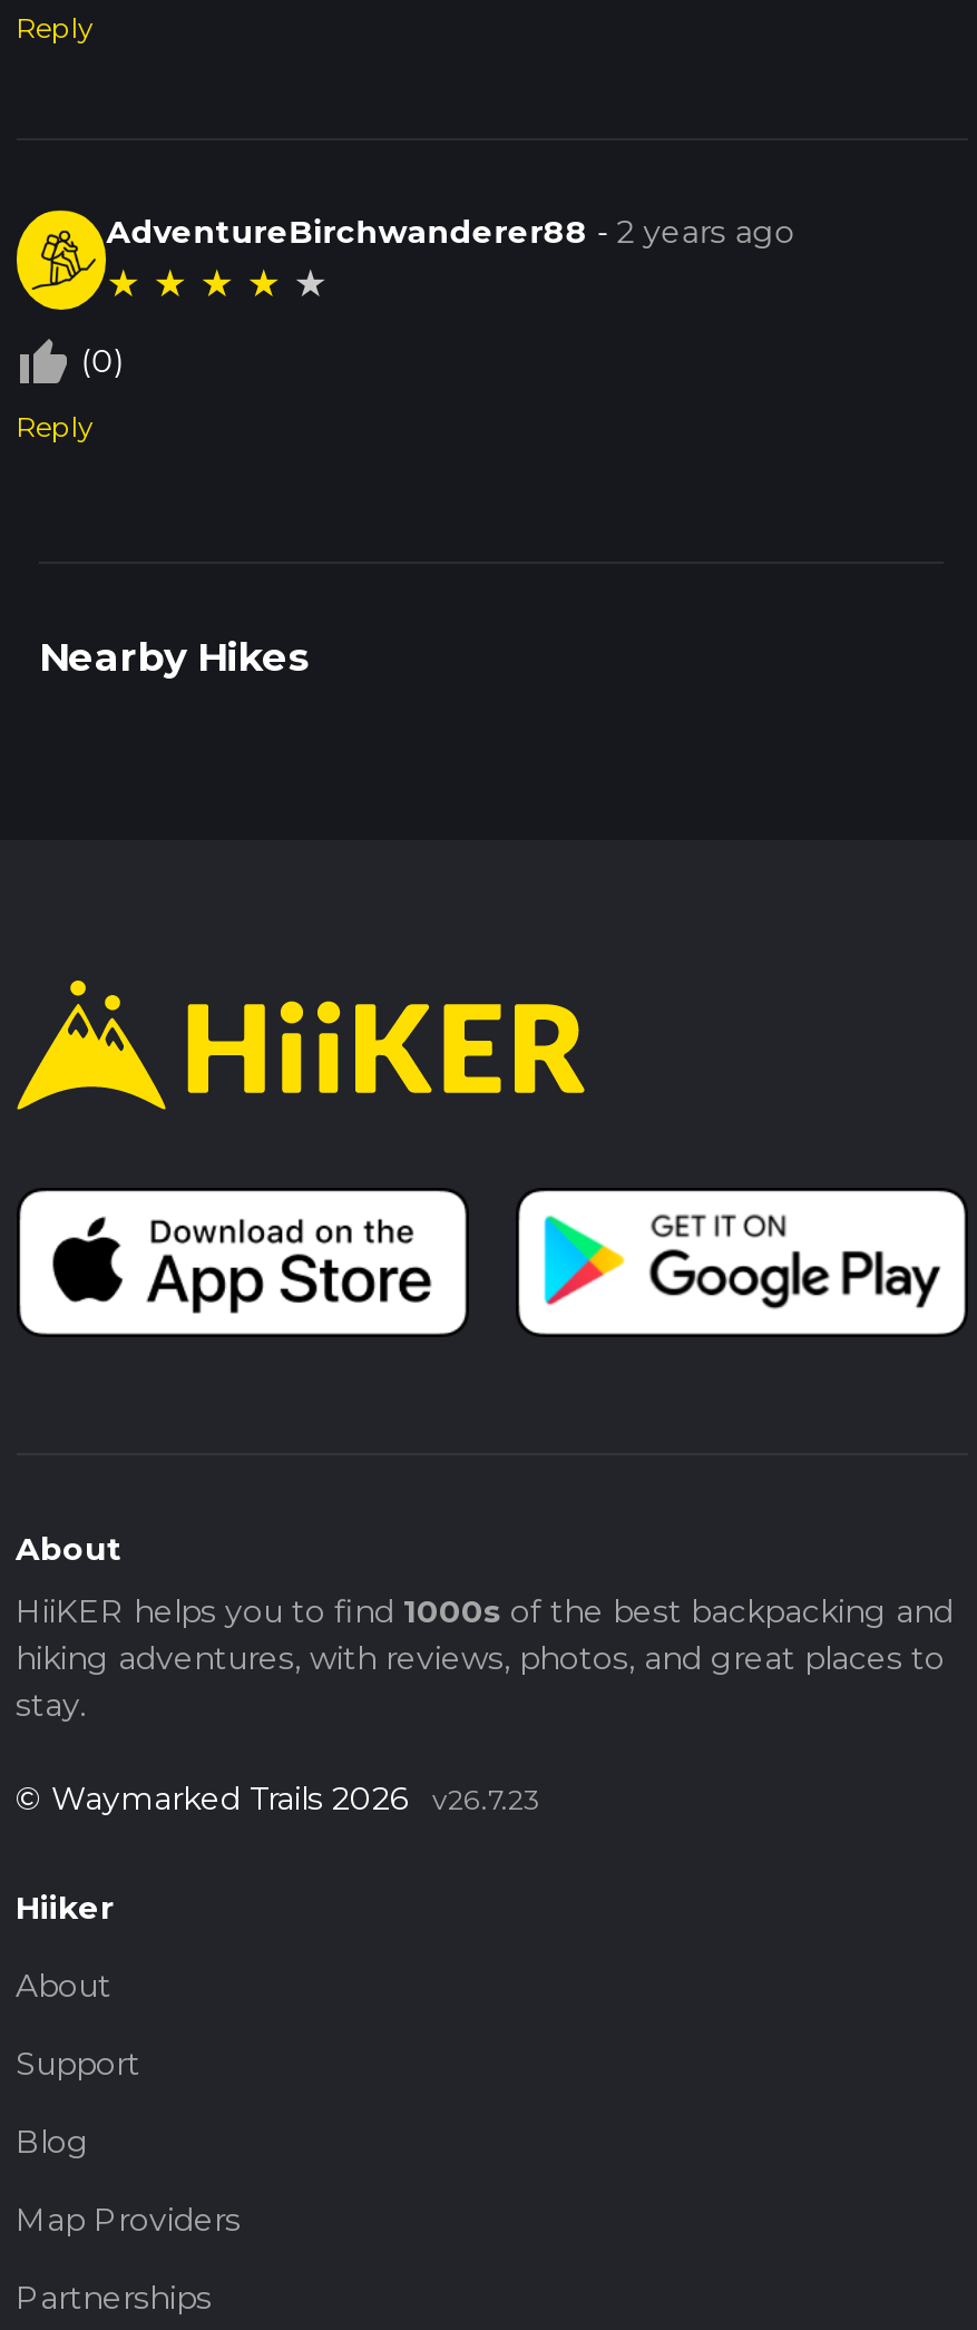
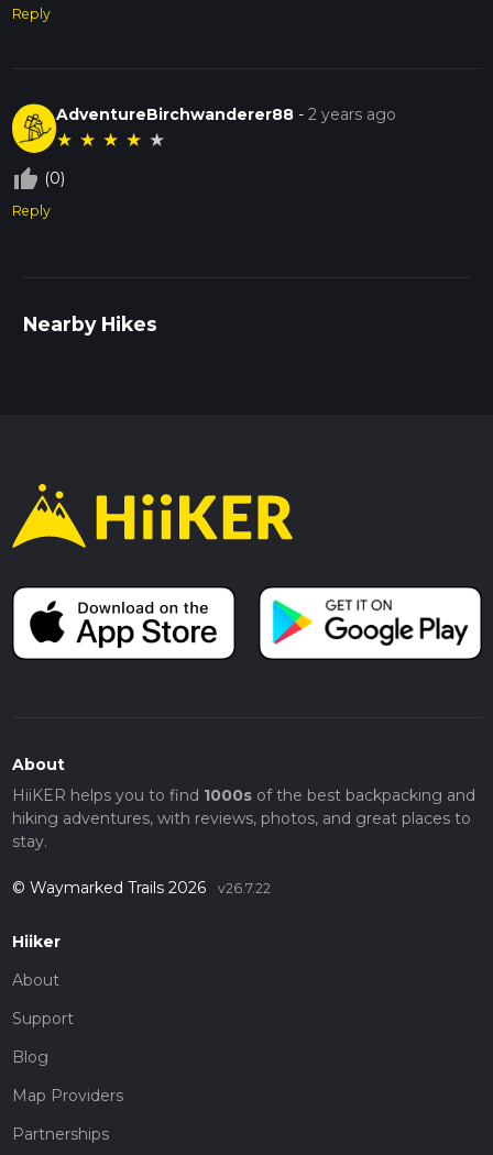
- © Waymarked Trails 2026 v26.7.23
+ © Waymarked Trails 2026 v26.7.22
